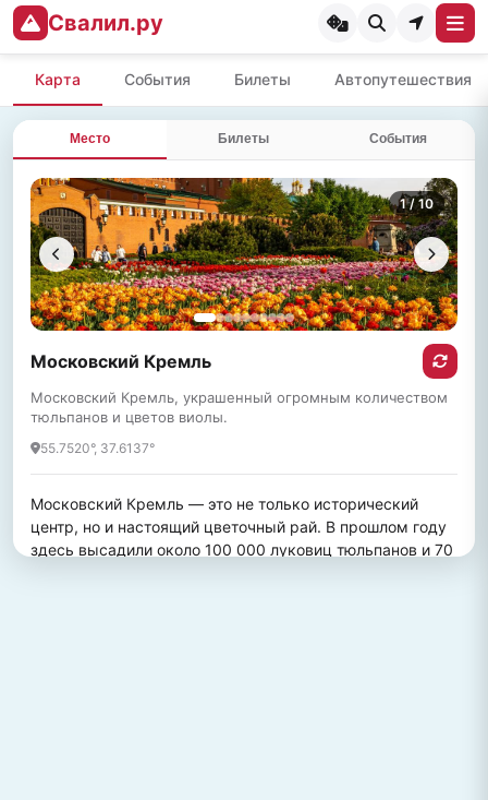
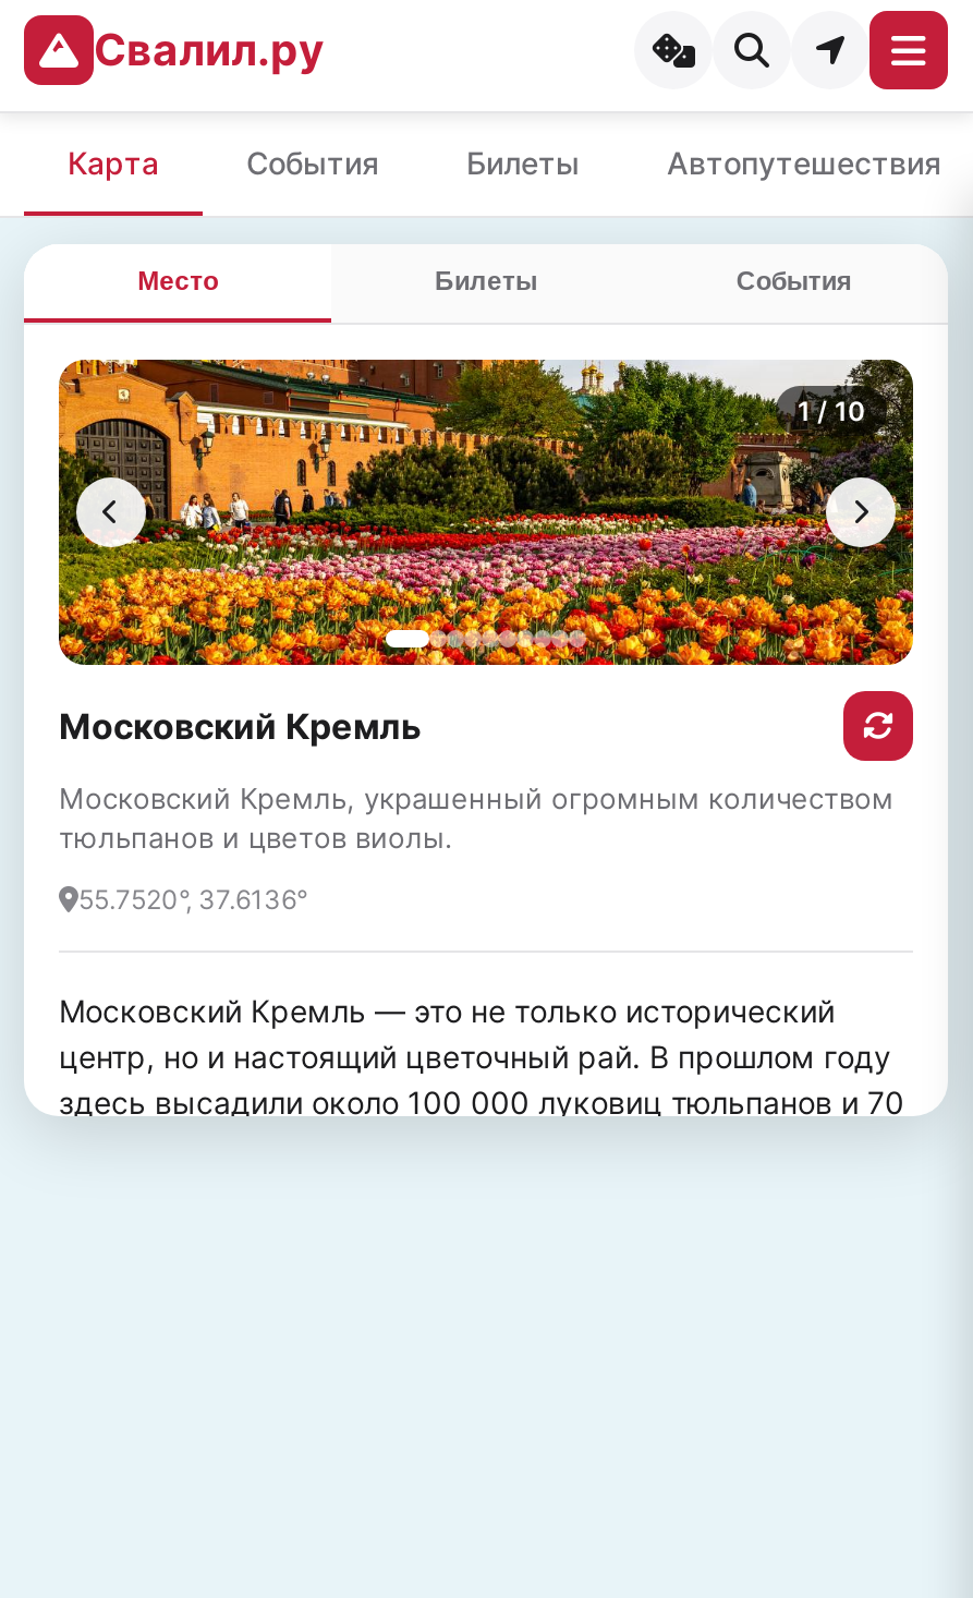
- 55.7520°, 37.6137°
+ 55.7520°, 37.6136°
